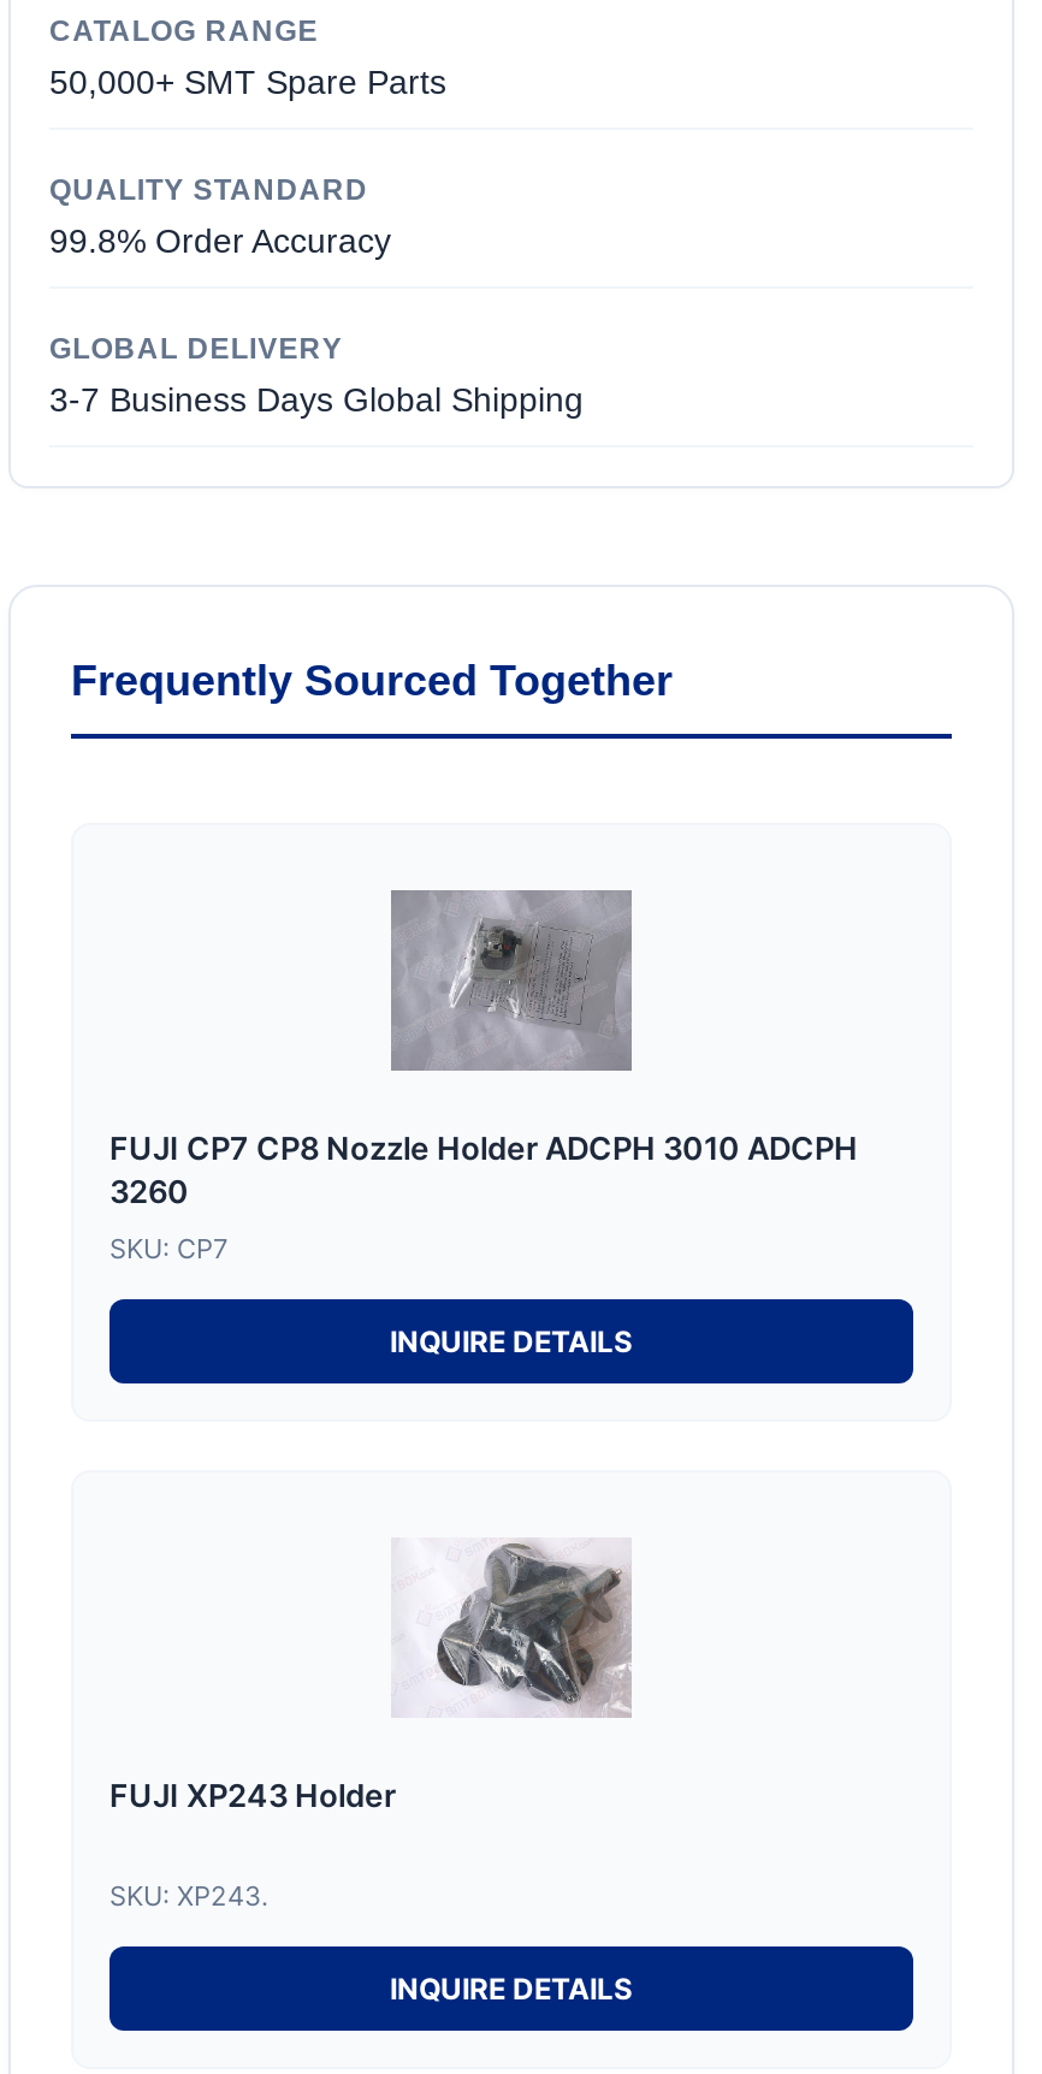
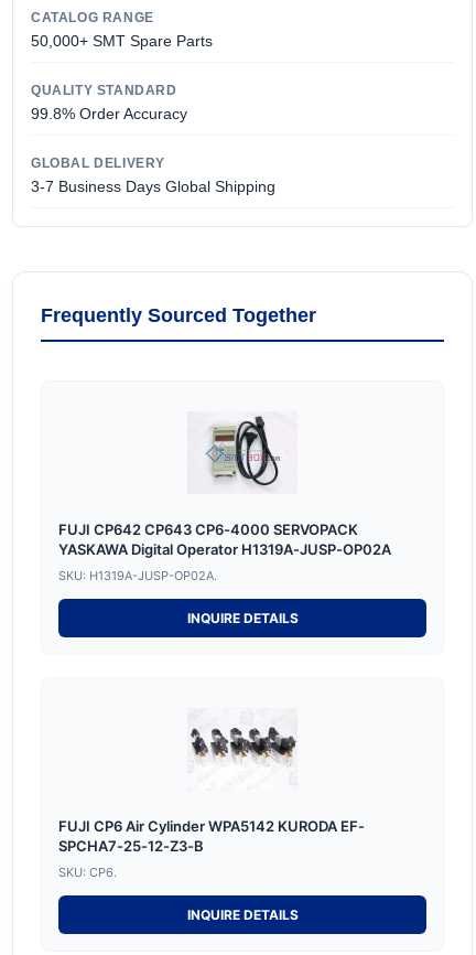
- [image]
- FUJI CP7 CP8 Nozzle Holder ADCPH 3010 ADCPH
- 3260
+ [image]
+ FUJI CP642 CP643 CP6-4000 SERVOPACK
+ YASKAWA Digital Operator H1319A-JUSP-OP02A

- SKU: CP7
+ SKU: H1319A-JUSP-OP02A.

- [image]
- FUJI XP243 Holder
+ [image]
+ FUJI CP6 Air Cylinder WPA5142 KURODA EF-
+ SPCHA7-25-12-Z3-B

- SKU: XP243.
+ SKU: CP6.
